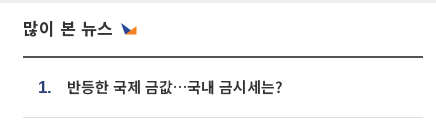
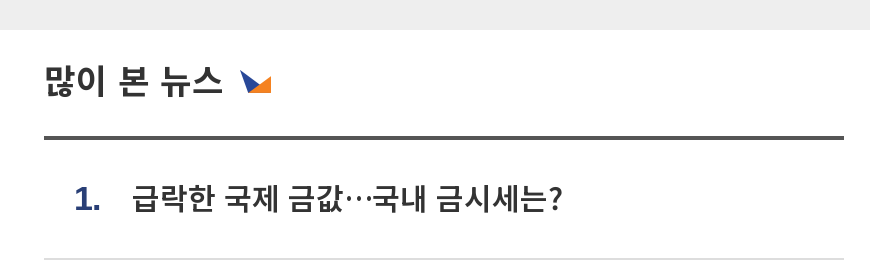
- 반등한 국제 금값…국내 금시세는?
+ 급락한 국제 금값…국내 금시세는?
